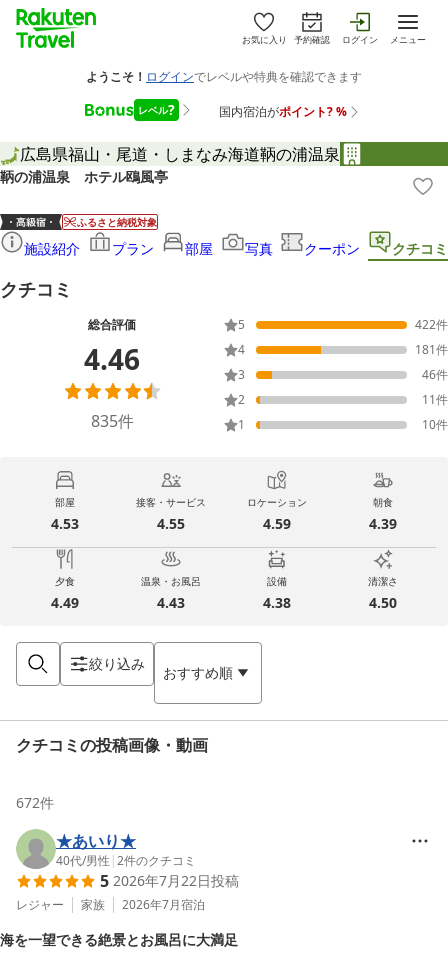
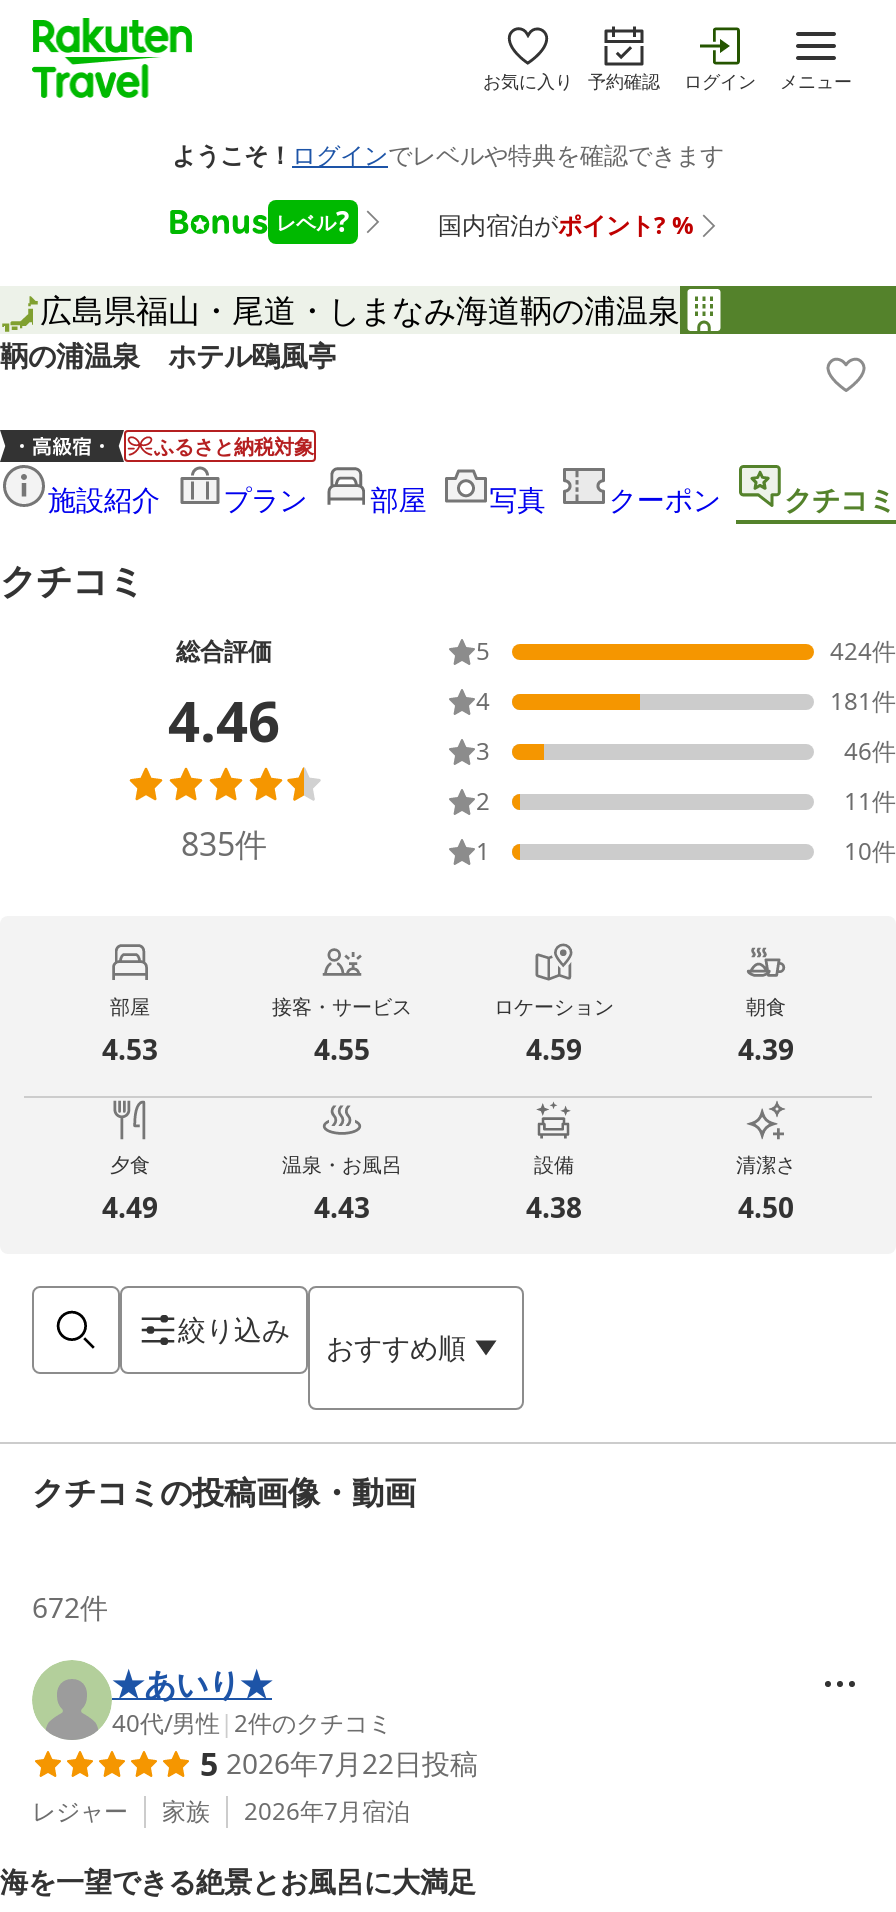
- 422件
+ 424件
